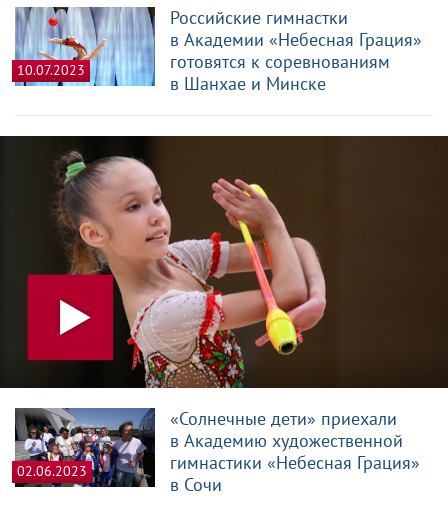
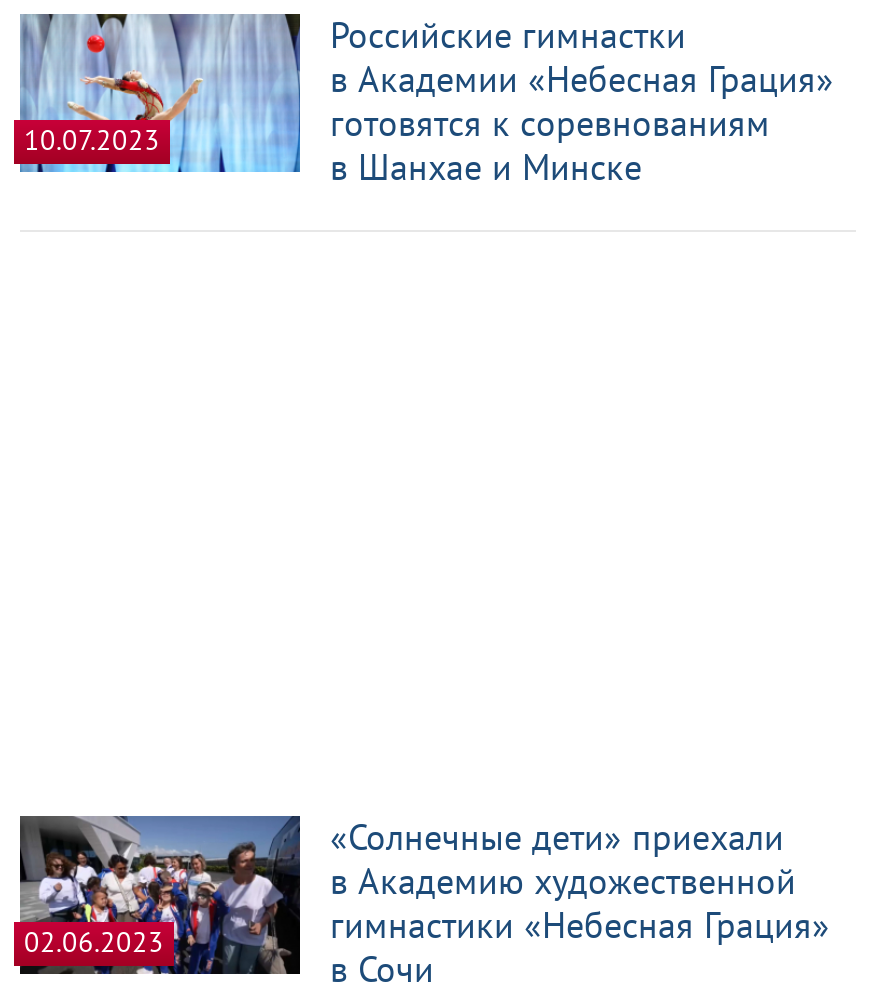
- [image]
